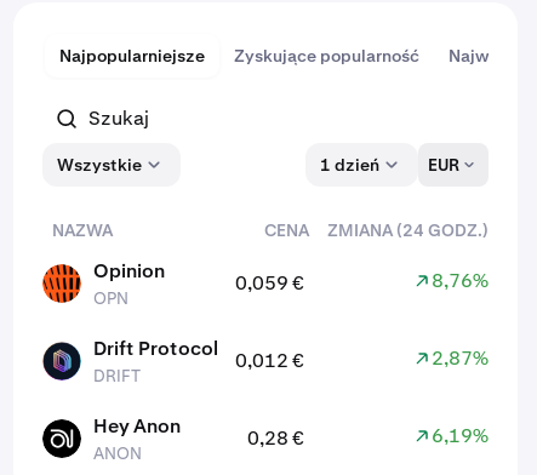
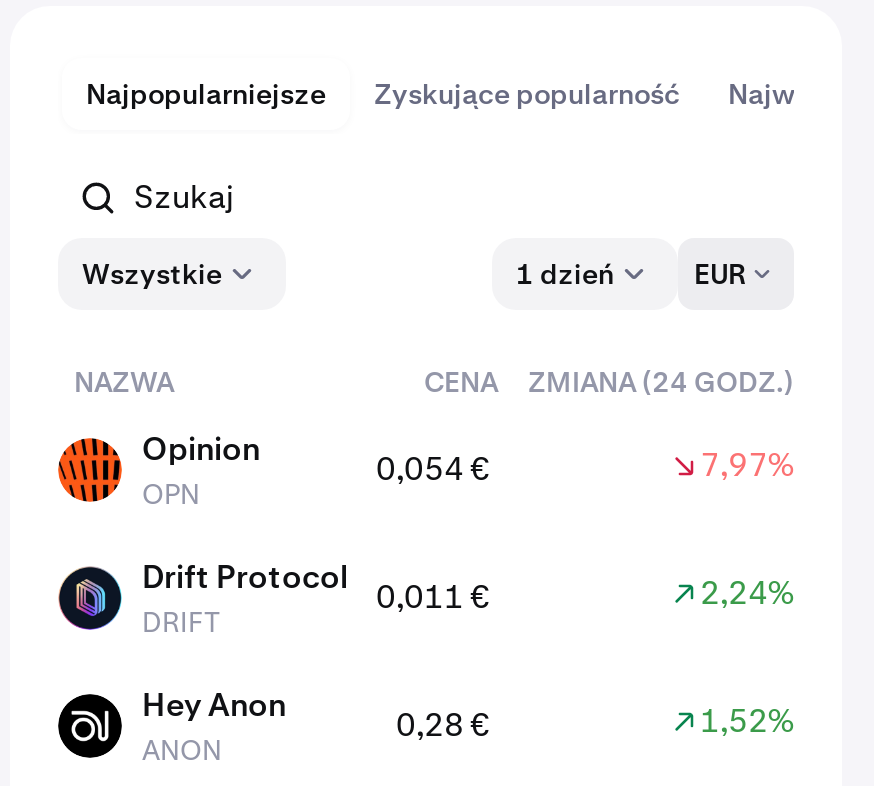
- 0,059 €
+ 0,054 €

- 8,76%
+ 7,97%

- 0,012 €
+ 0,011 €

- 2,87%
+ 2,24%

- 6,19%
+ 1,52%
